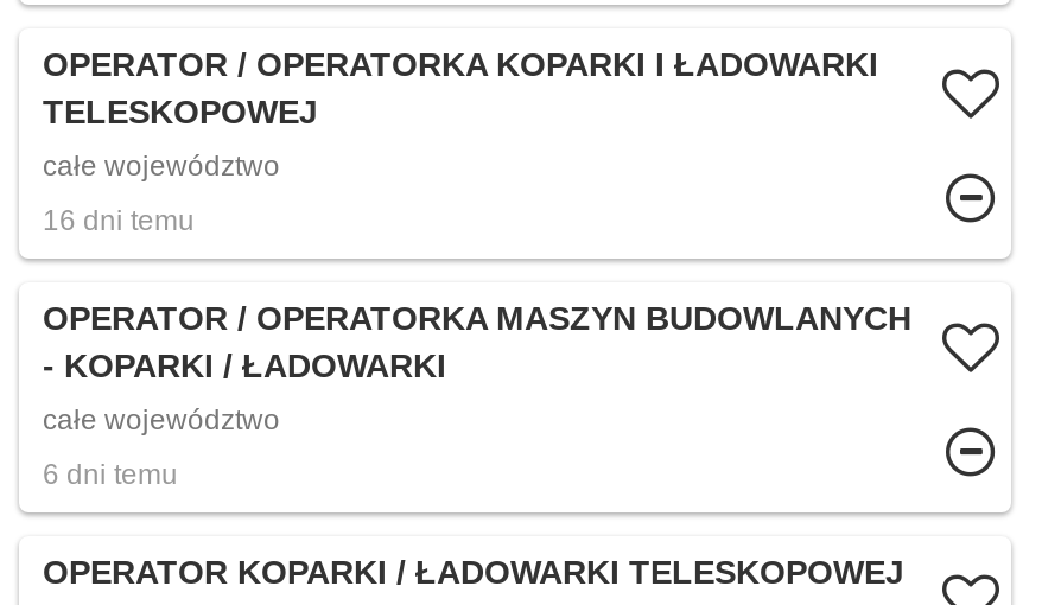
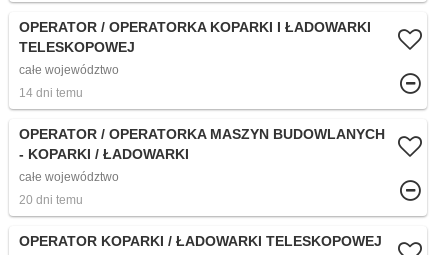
- 16 dni temu
+ 14 dni temu

- 6 dni temu
+ 20 dni temu
